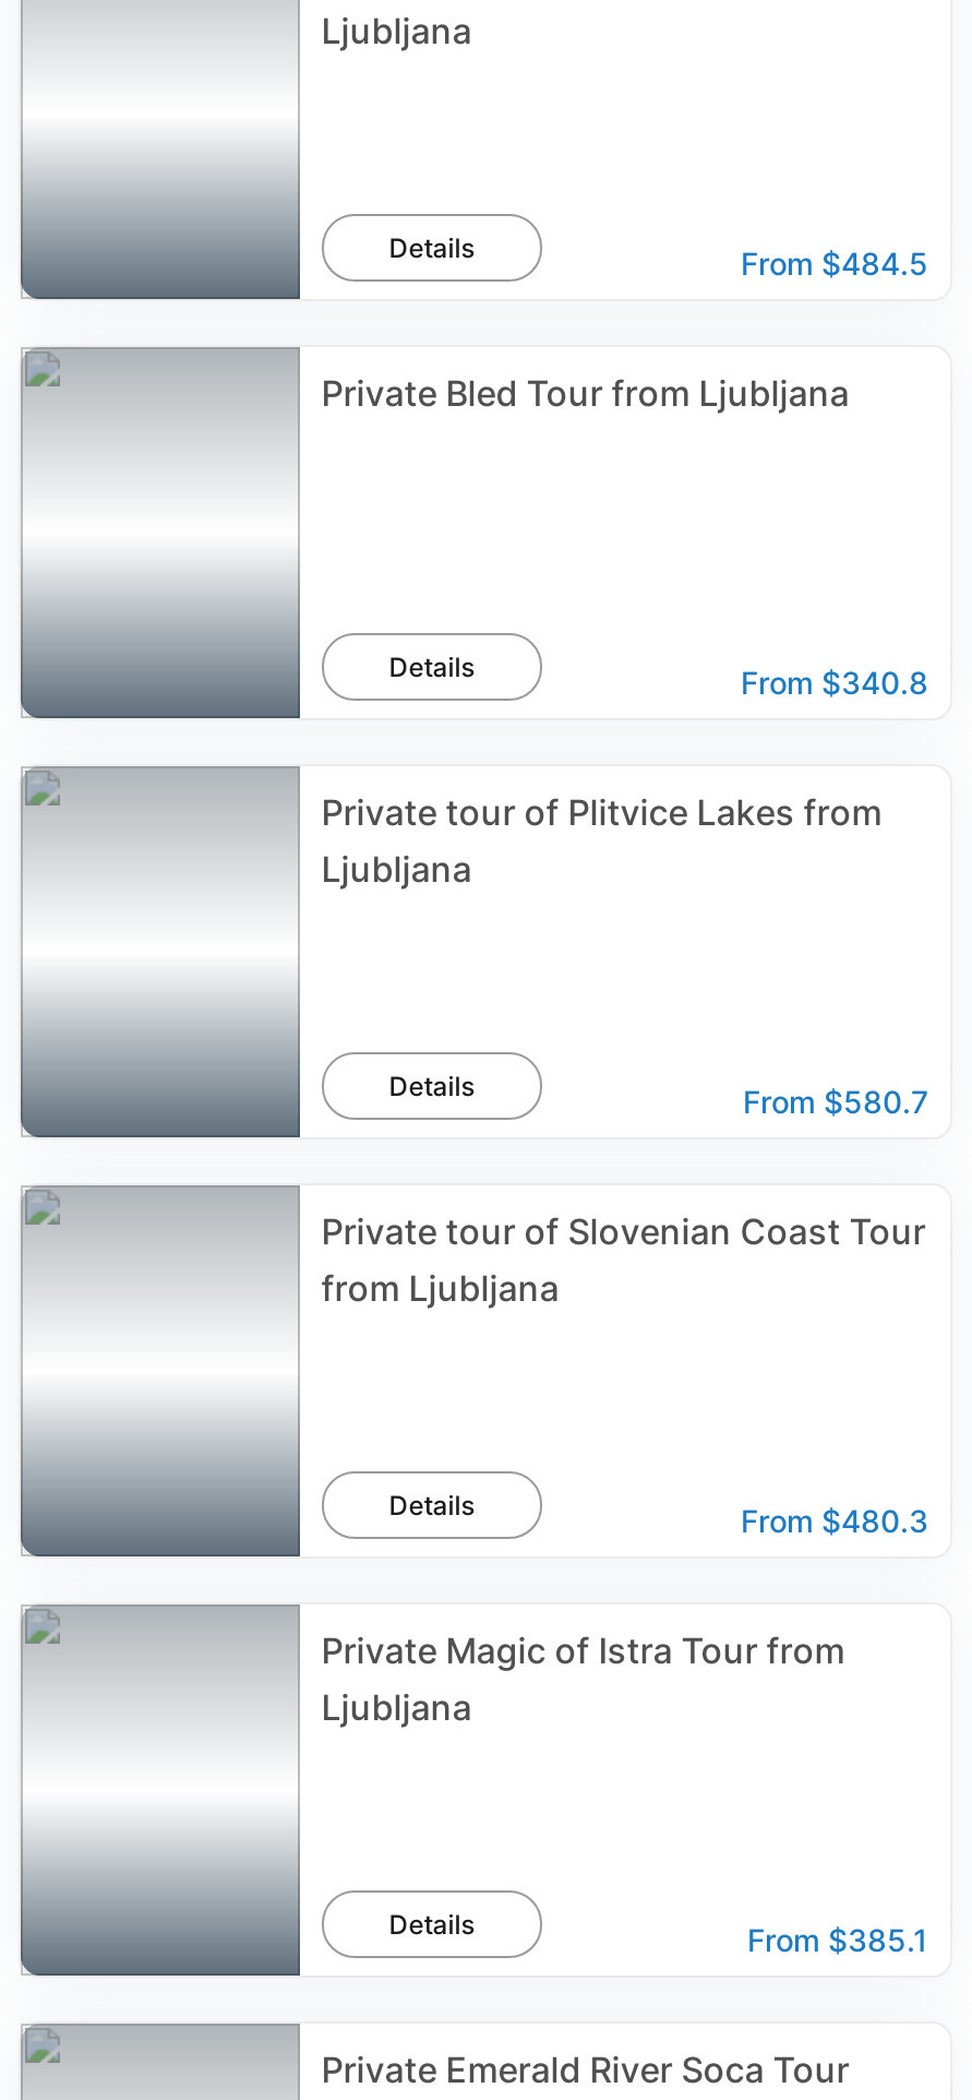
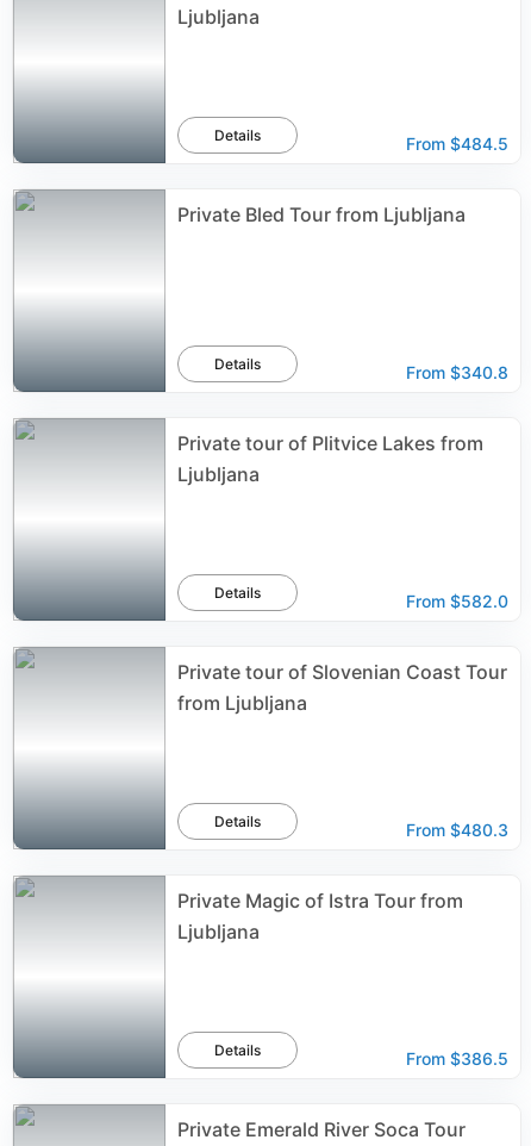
- From $580.7
+ From $582.0

- From $385.1
+ From $386.5
